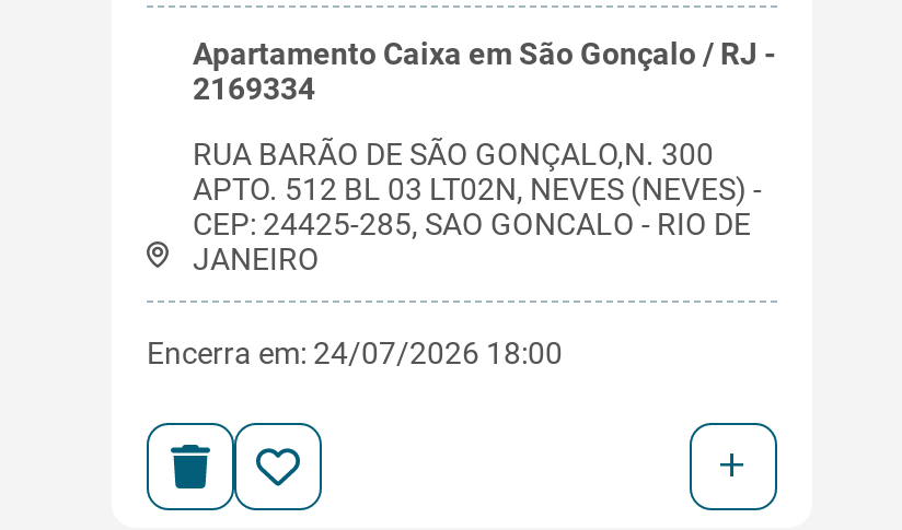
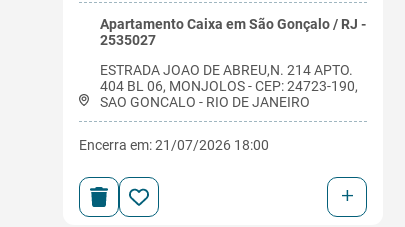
- 2169334
+ 2535027

- RUA BARÃO DE SÃO GONÇALO,N. 300
- APTO. 512 BL 03 LT02N, NEVES (NEVES) -
- CEP: 24425-285, SAO GONCALO - RIO DE
- JANEIRO
+ ESTRADA JOAO DE ABREU,N. 214 APTO.
+ 404 BL 06, MONJOLOS - CEP: 24723-190,
+ SAO GONCALO - RIO DE JANEIRO

- Encerra em: 24/07/2026 18:00
+ Encerra em: 21/07/2026 18:00
